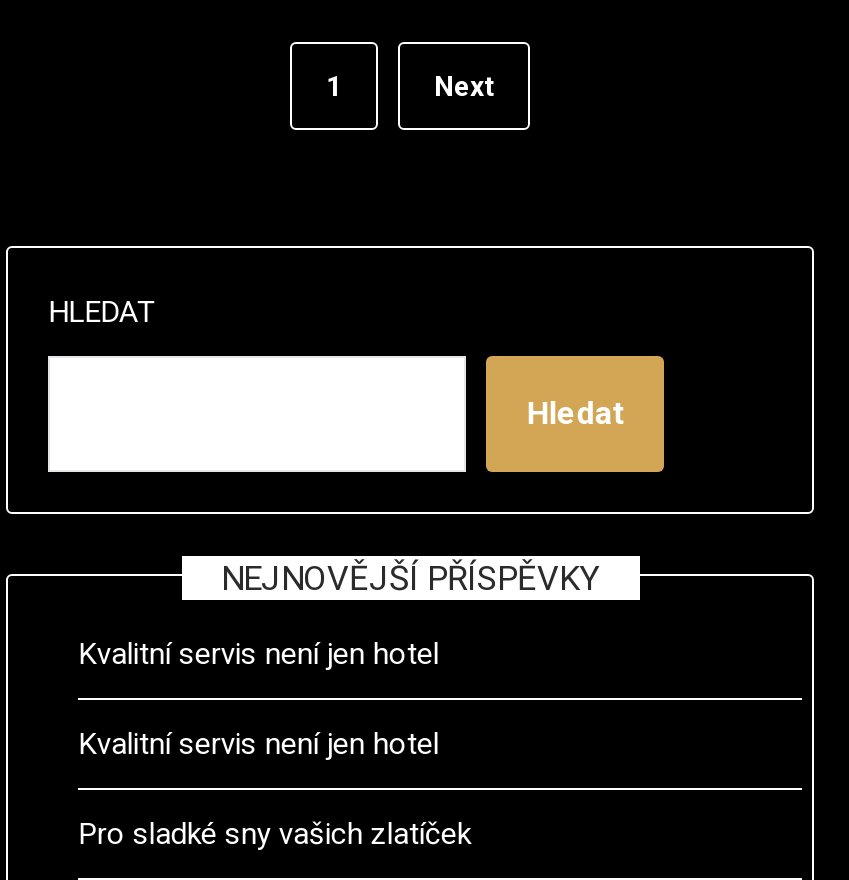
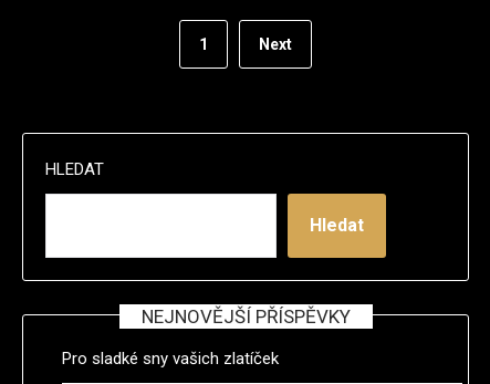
- Kvalitní servis není jen hotel
- Kvalitní servis není jen hotel
